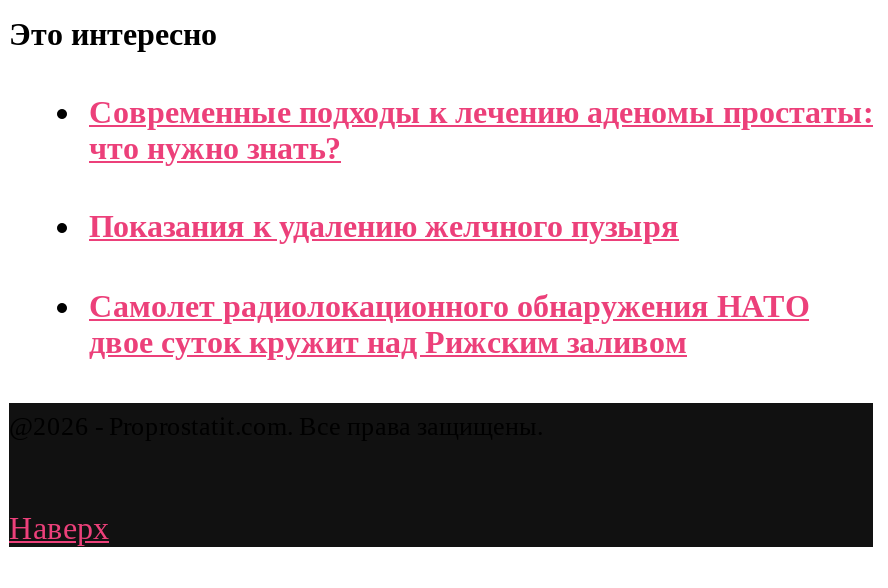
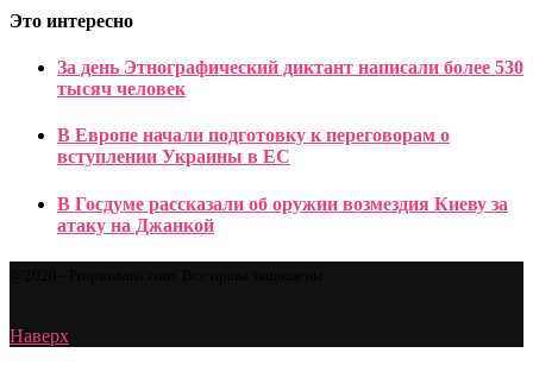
- Современные подходы к лечению аденомы простаты:
- что нужно знать?
+ За день Этнографический диктант написали более 530
+ тысяч человек

- Показания к удалению желчного пузыря
+ В Европе начали подготовку к переговорам о
+ вступлении Украины в ЕС

- Самолет радиолокационного обнаружения НАТО
- двое суток кружит над Рижским заливом
+ В Госдуме рассказали об оружии возмездия Киеву за
+ атаку на Джанкой
